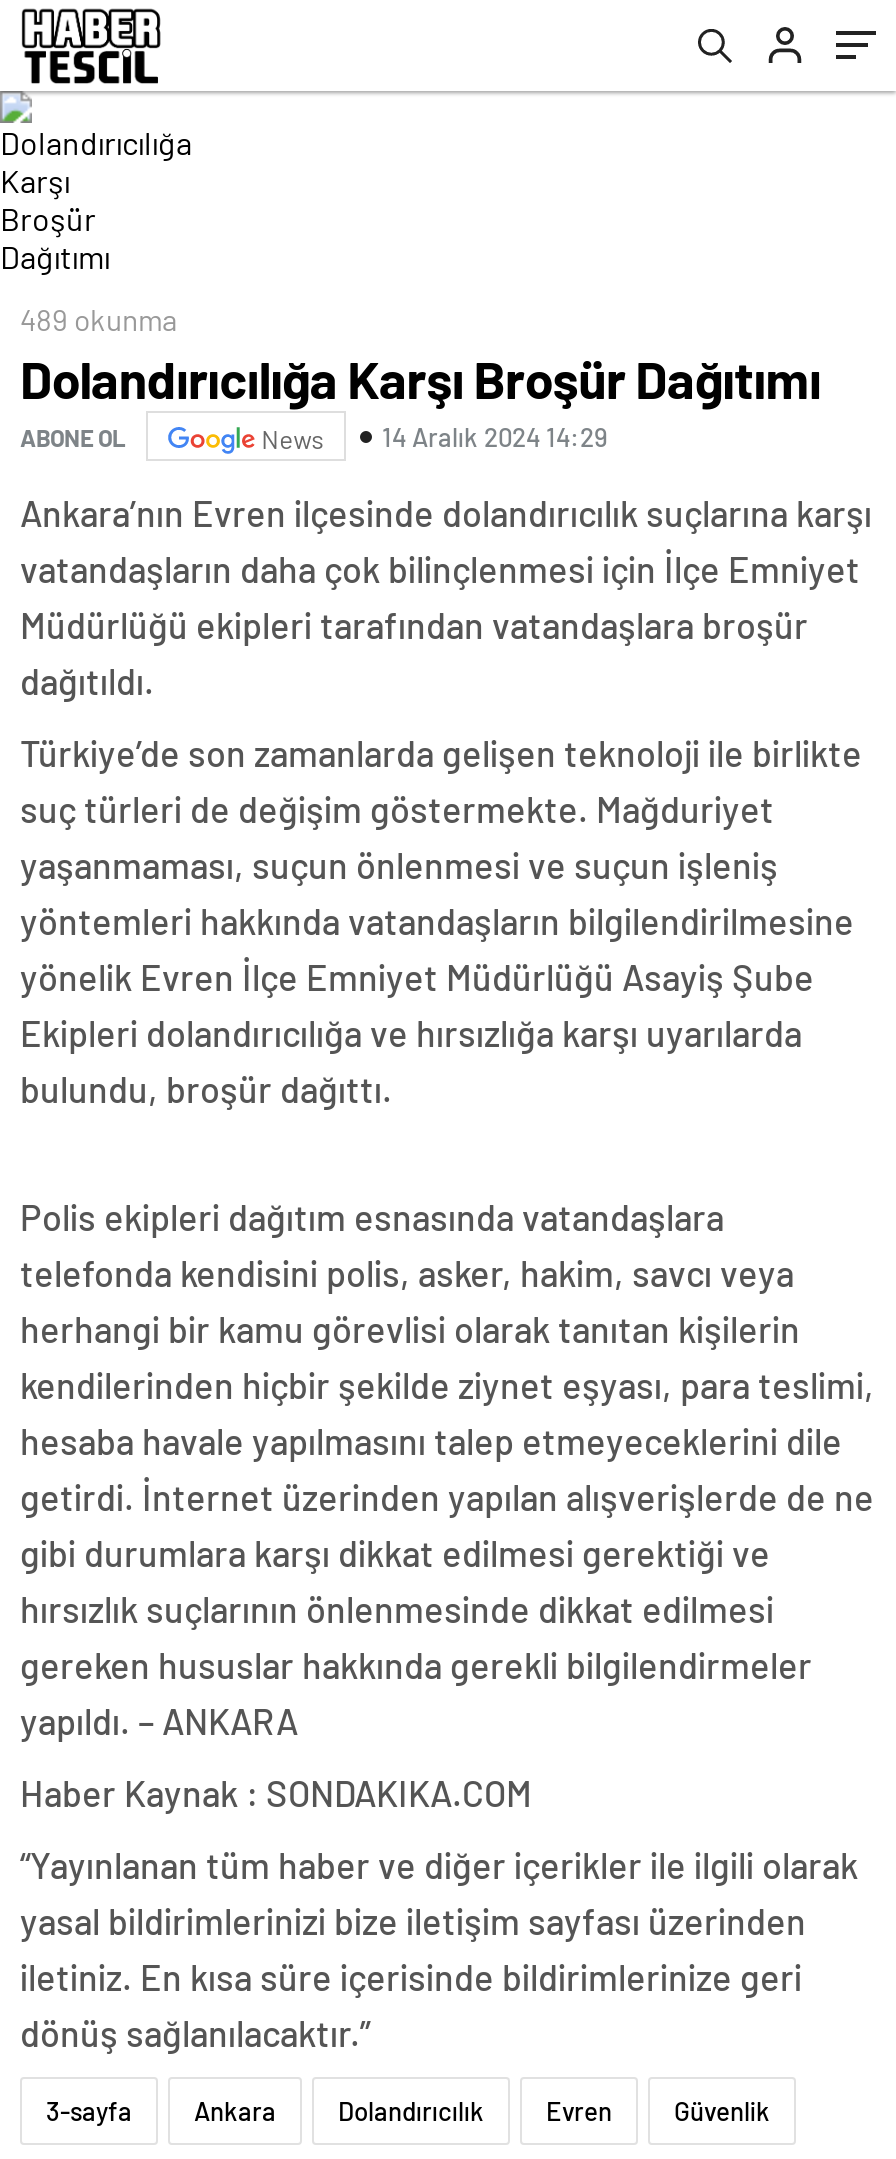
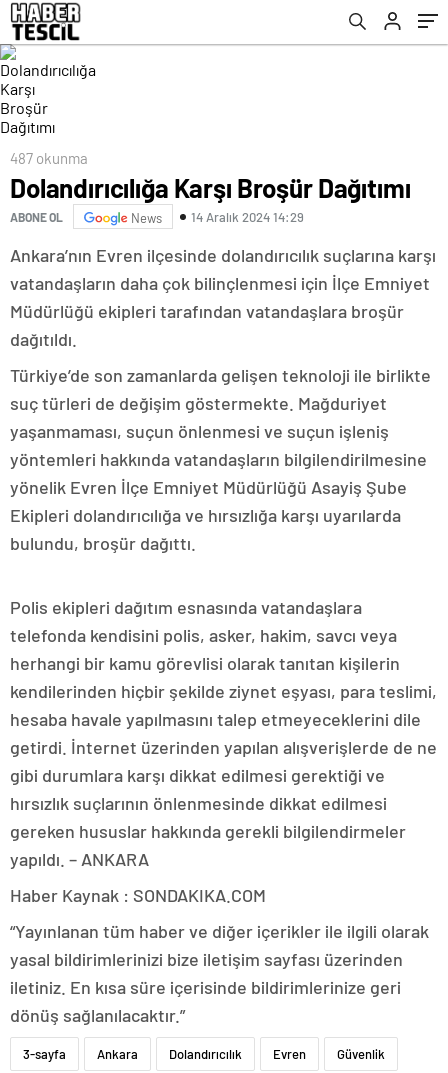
- 489 okunma
+ 487 okunma
